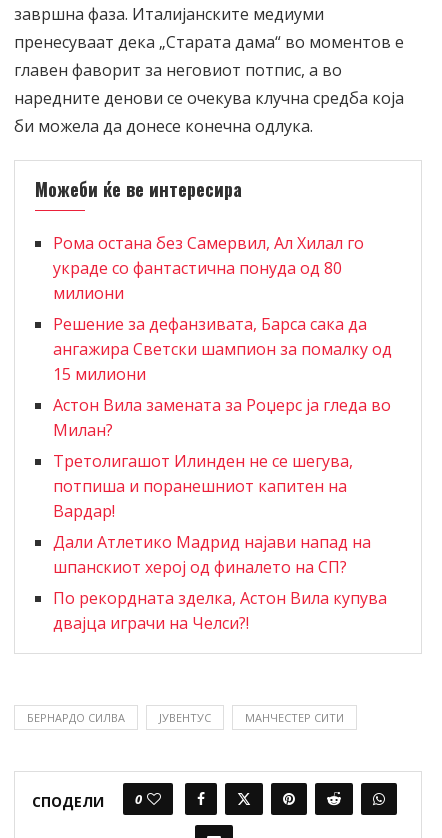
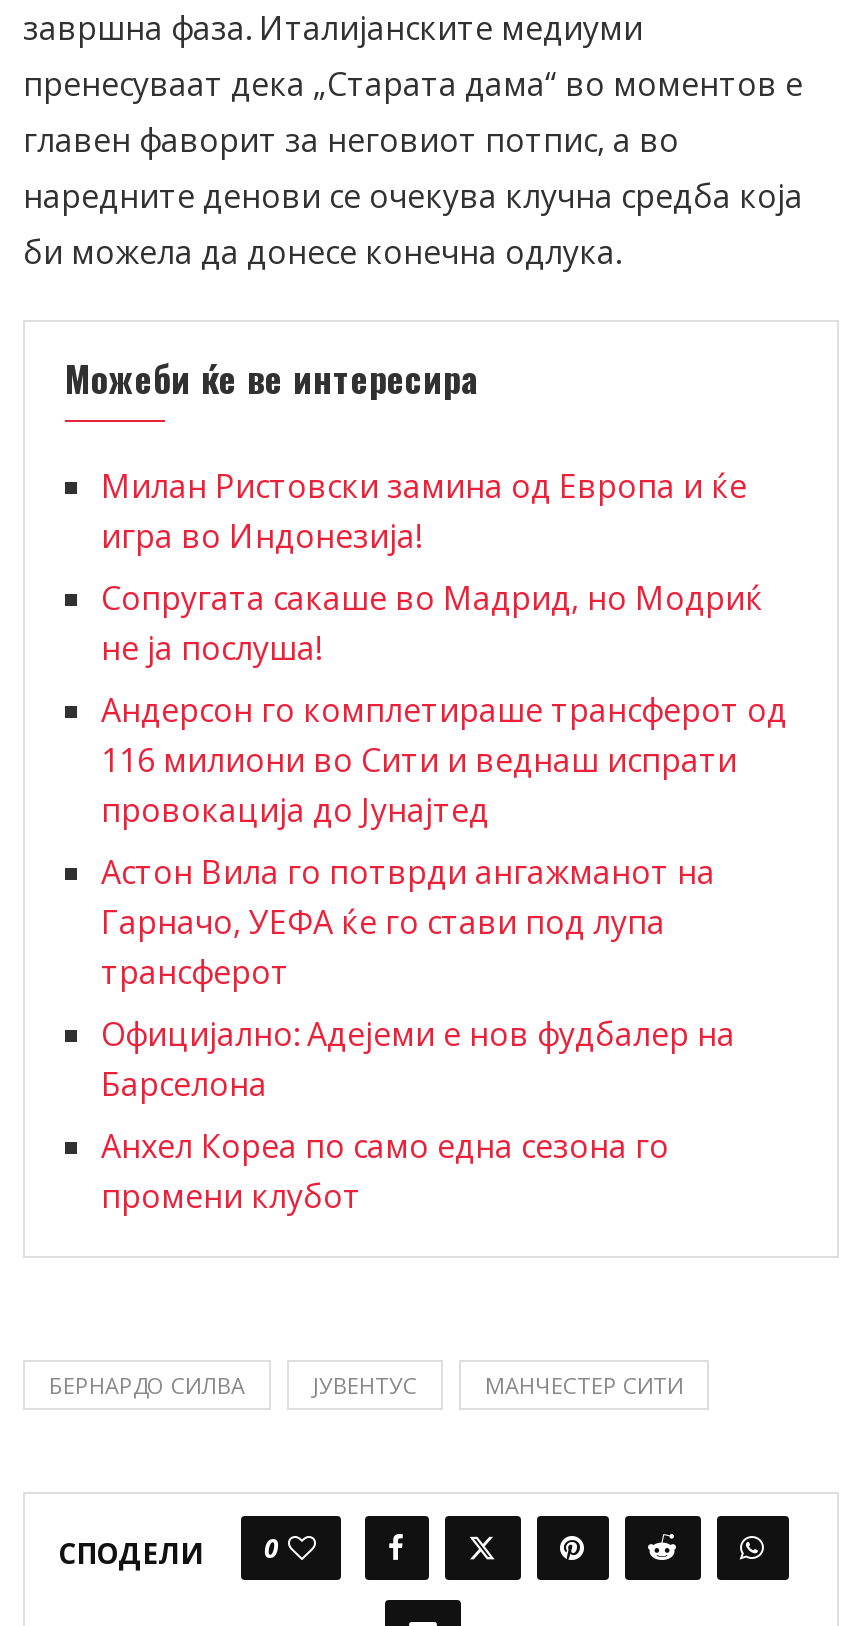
- Рома остана без Самервил, Ал Хилал го
- украде со фантастична понуда од 80
- милиони
- Решение за дефанзивата, Барса сака да
- ангажира Светски шампион за помалку од
- 15 милиони
- Астон Вила замената за Роџерс ја гледа во
- Милан?
- Третолигашот Илинден не се шегува,
- потпиша и поранешниот капитен на
- Вардар!
- Дали Атлетико Мадрид најави напад на
- шпанскиот херој од финалето на СП?
- По рекордната зделка, Астон Вила купува
- двајца играчи на Челси?!
+ Милан Ристовски замина од Европа и ќе
+ игра во Индонезија!
+ Сопругата сакаше во Мадрид, но Модриќ
+ не ја послуша!
+ Андерсон го комплетираше трансферот од
+ 116 милиони во Сити и веднаш испрати
+ провокација до Јунајтед
+ Астон Вила го потврди ангажманот на
+ Гарначо, УЕФА ќе го стави под лупа
+ трансферот
+ Официјално: Адејеми е нов фудбалер на
+ Барселона
+ Анхел Кореа по само една сезона го
+ промени клубот
